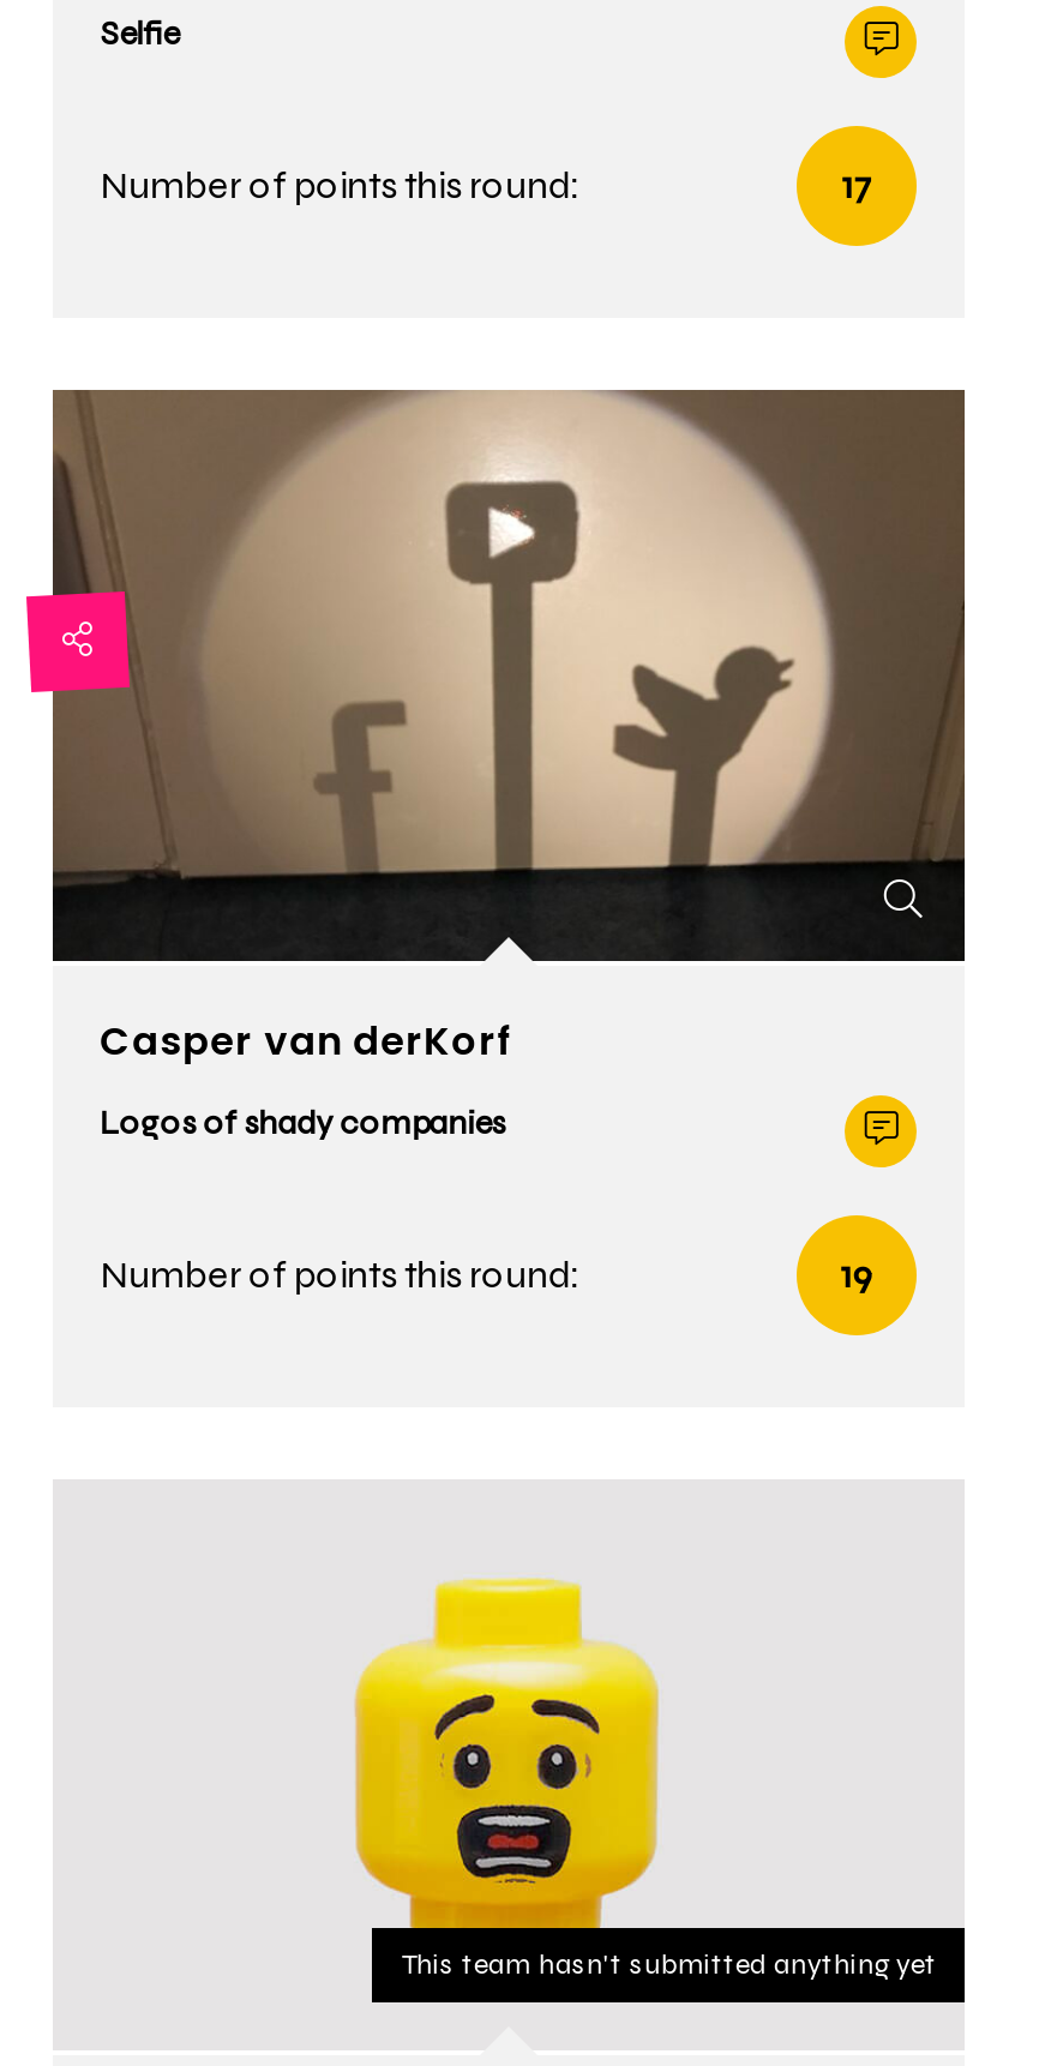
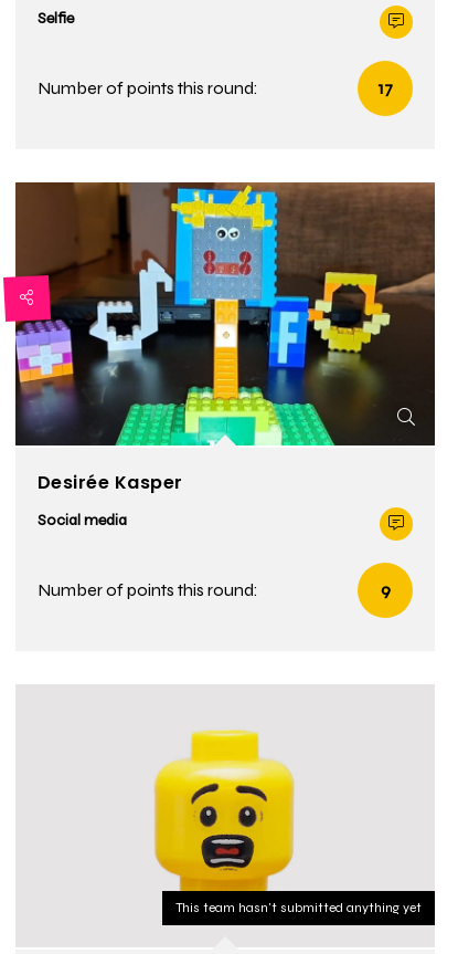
- [image]
- Casper van derKorf
+ [image]
+ Desirée Kasper

- Logos of shady companies
+ Social media

- 19
+ 9
